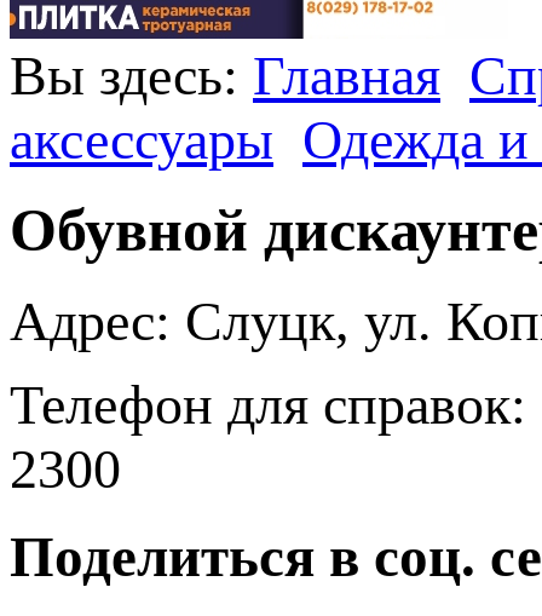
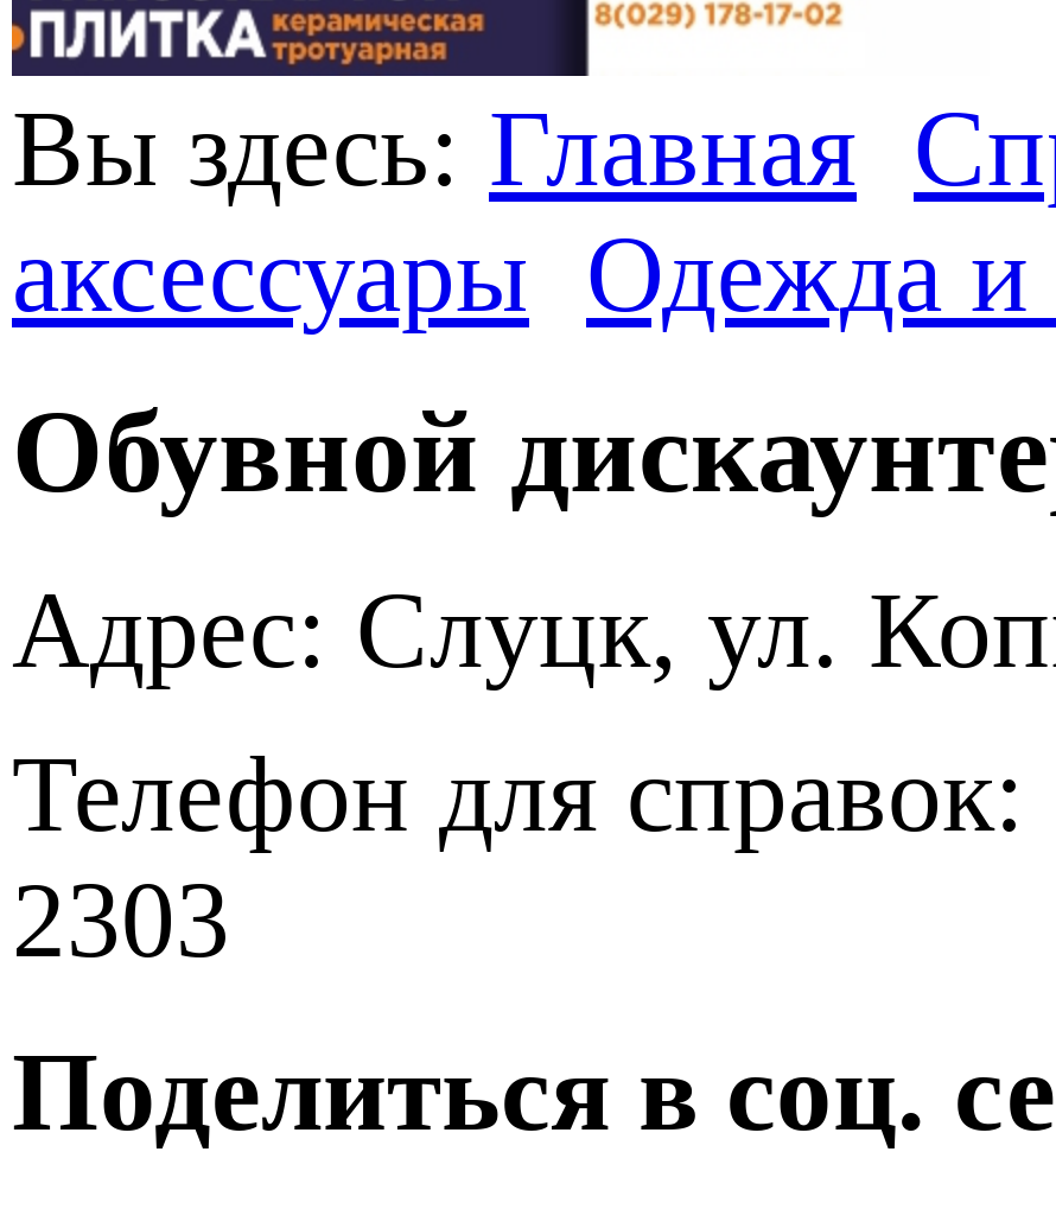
- 2300
+ 2303
